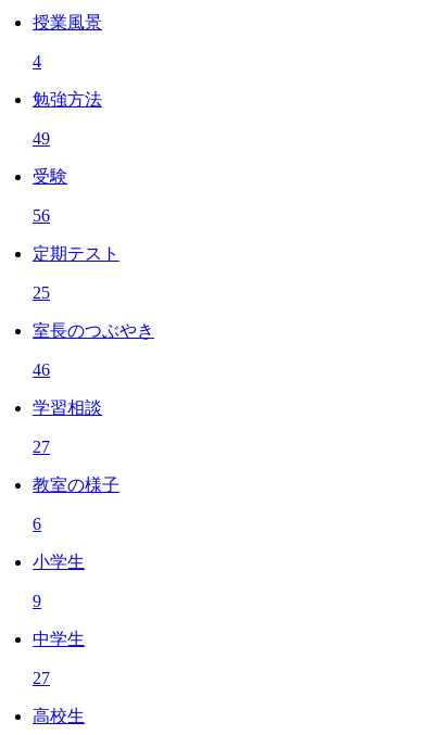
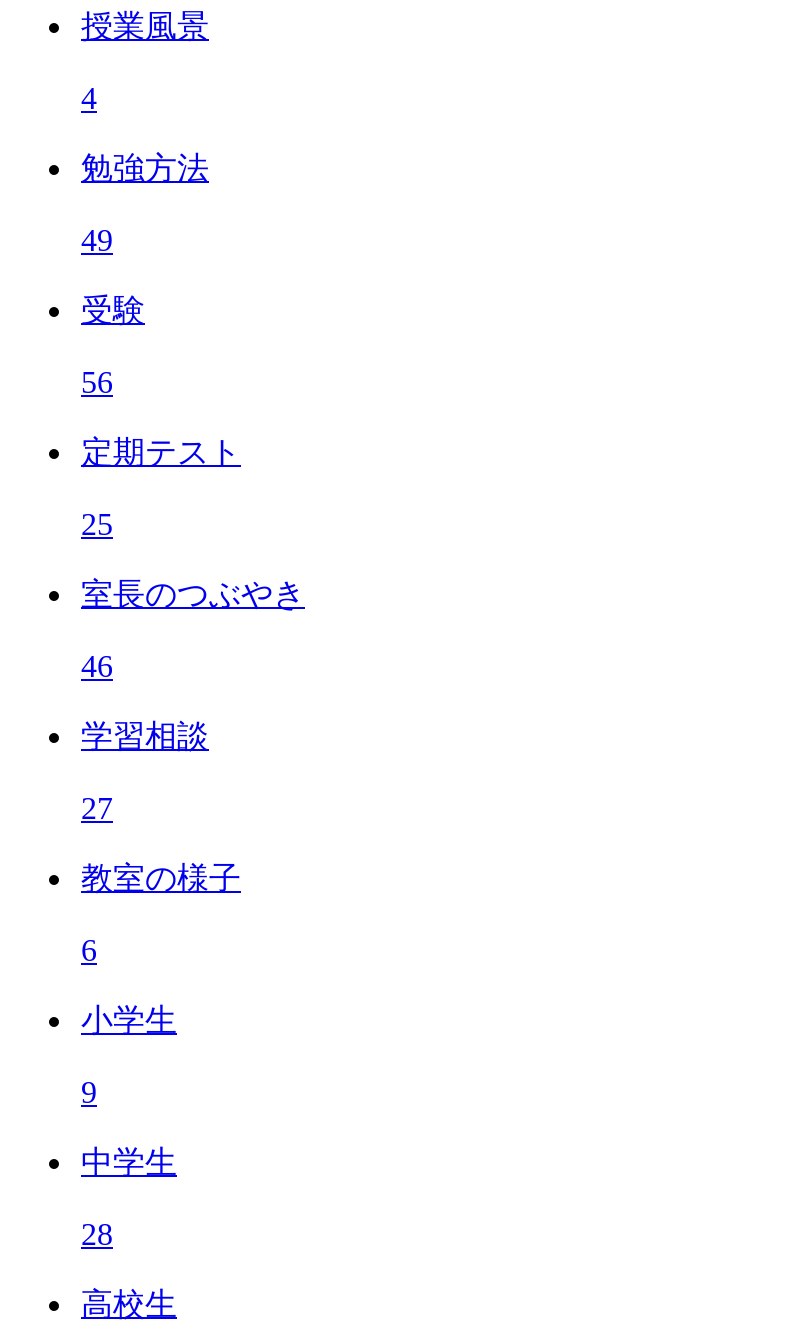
- 27
+ 28
